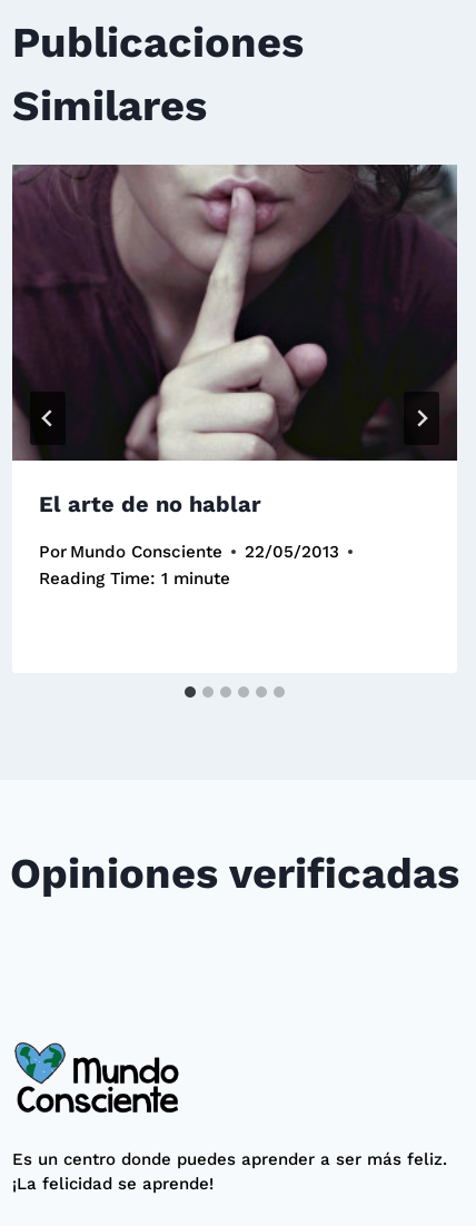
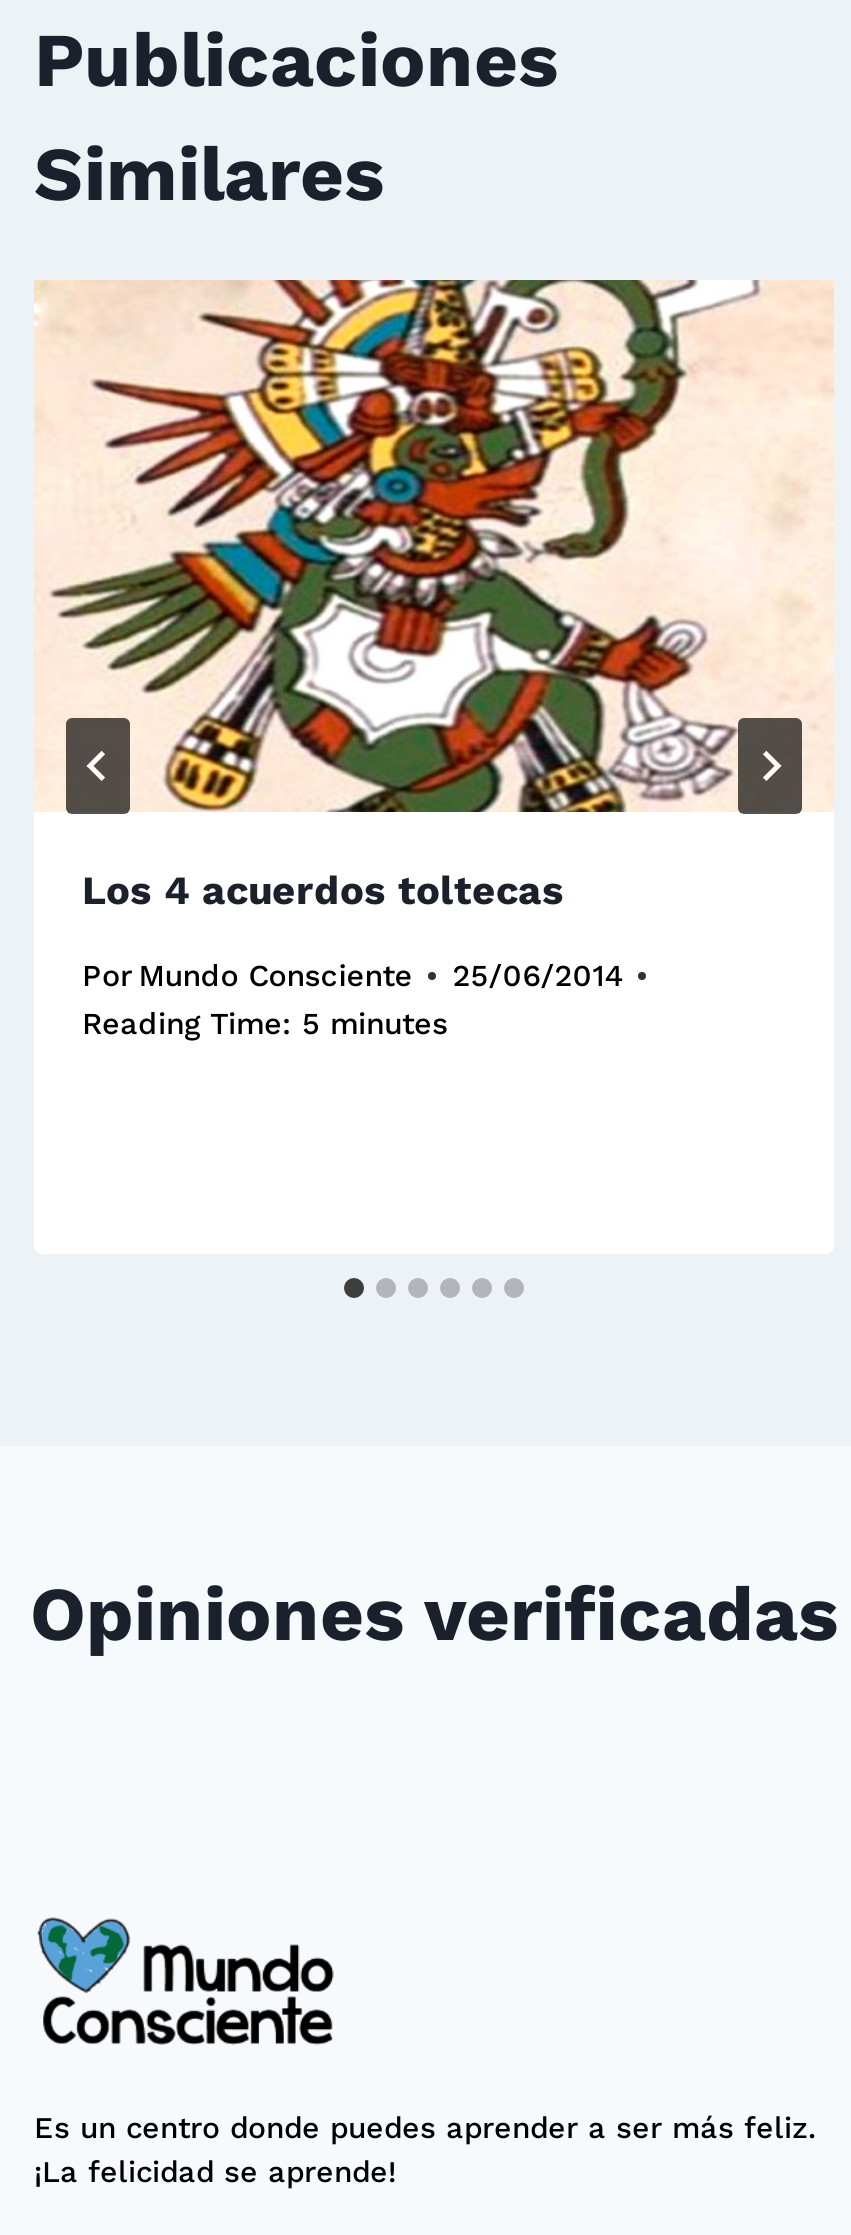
- [image]
- El arte de no hablar
+ [image]
+ Los 4 acuerdos toltecas

- Por Mundo Consciente 22/05/2013
+ Por Mundo Consciente 25/06/2014

- Reading Time: 1 minute
+ Reading Time: 5 minutes
